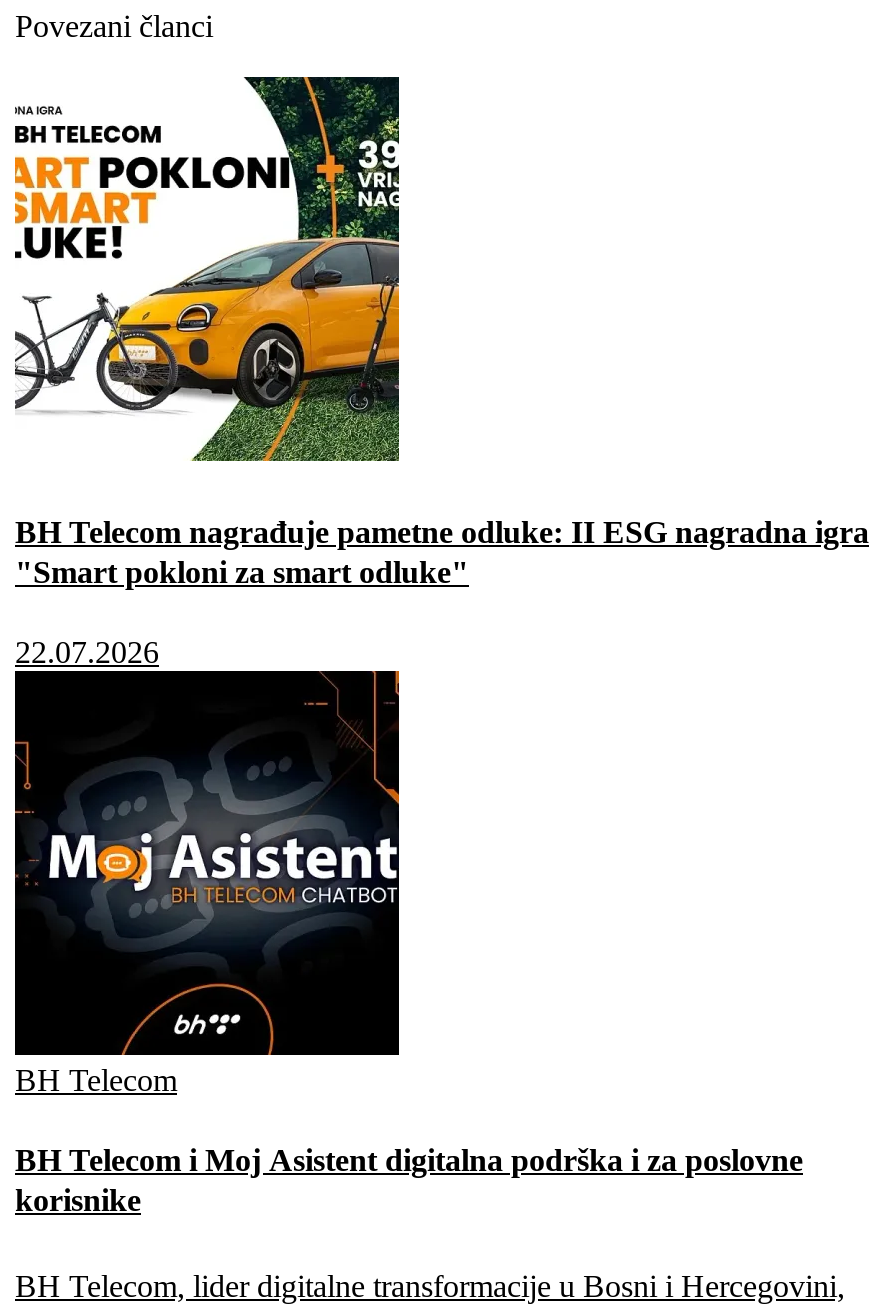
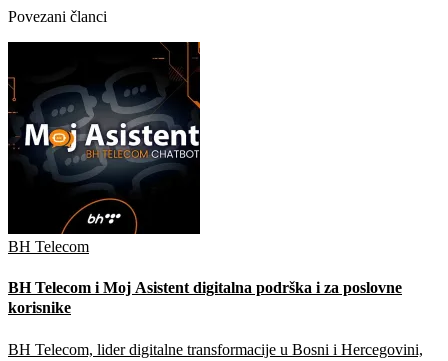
- [image]
- BH Telecom nagrađuje pametne odluke: II ESG nagradna igra
- "Smart pokloni za smart odluke"
- 22.07.2026
